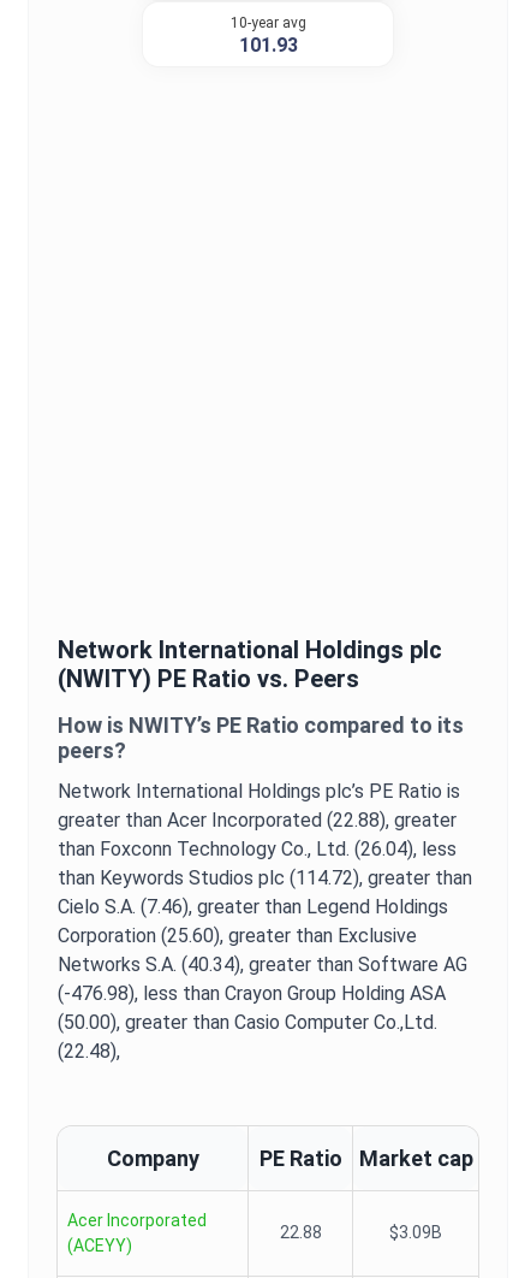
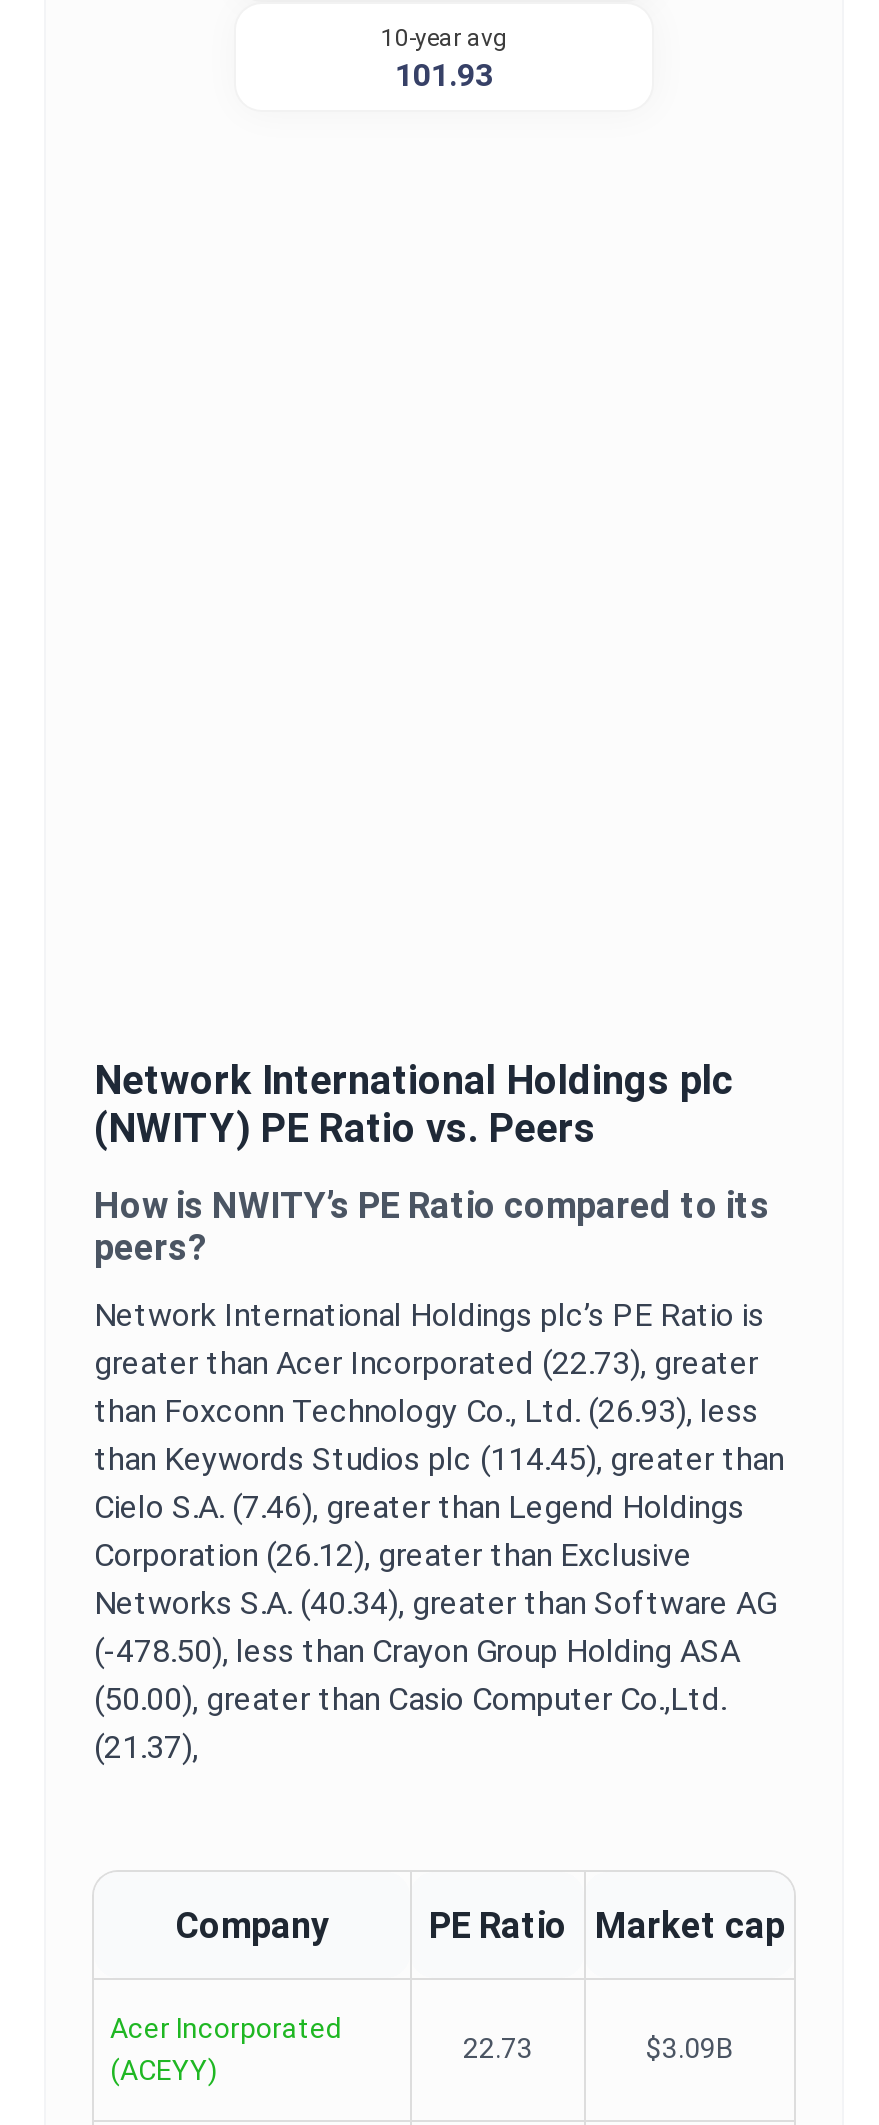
- greater than Acer Incorporated (22.88), greater
+ greater than Acer Incorporated (22.73), greater

- than Foxconn Technology Co., Ltd. (26.04), less
+ than Foxconn Technology Co., Ltd. (26.93), less

- than Keywords Studios plc (114.72), greater than
+ than Keywords Studios plc (114.45), greater than

- Corporation (25.60), greater than Exclusive
+ Corporation (26.12), greater than Exclusive

- (-476.98), less than Crayon Group Holding ASA
+ (-478.50), less than Crayon Group Holding ASA

- (22.48),
+ (21.37),

- 22.88
+ 22.73
